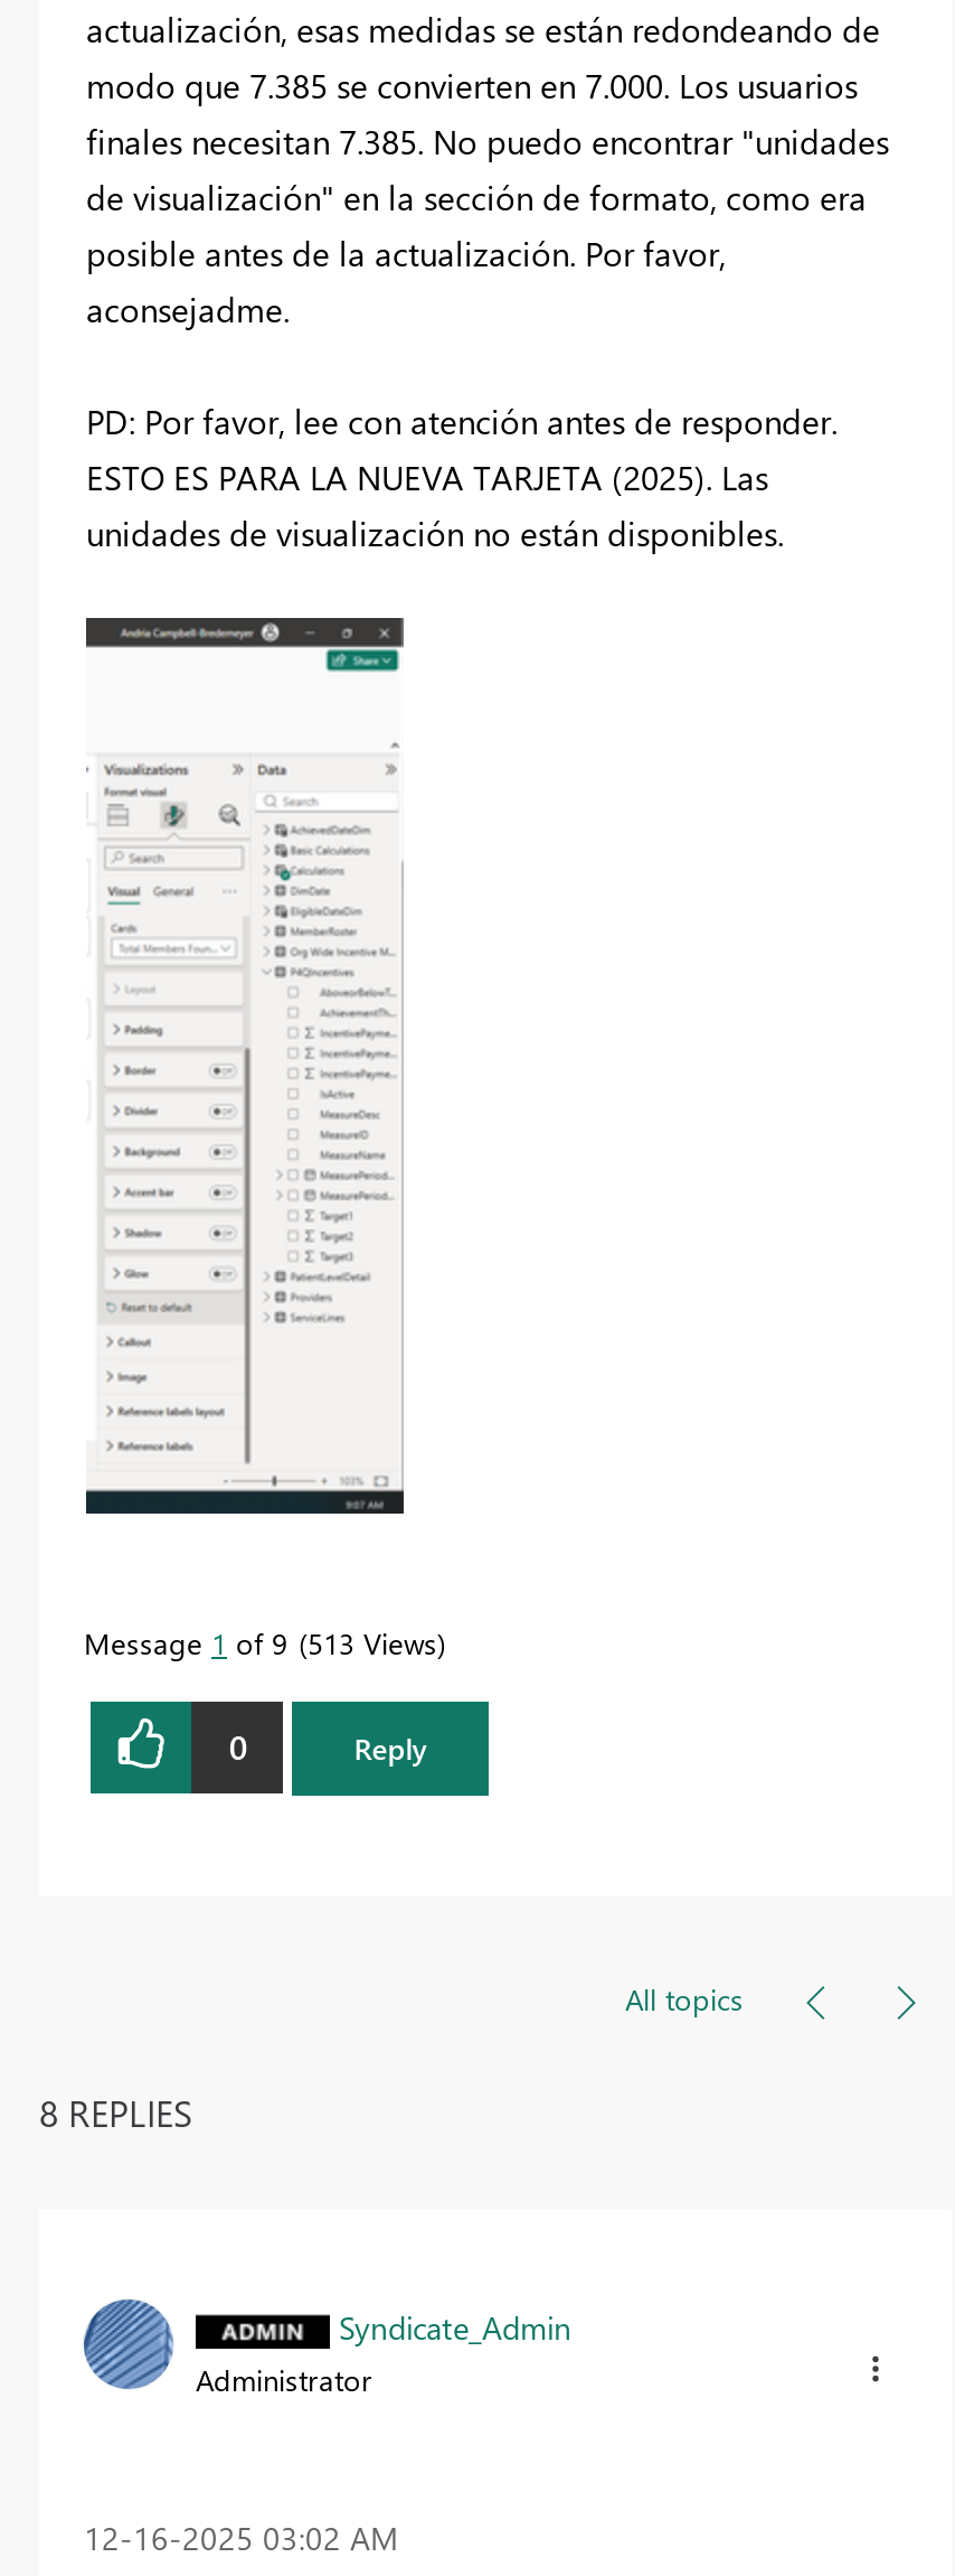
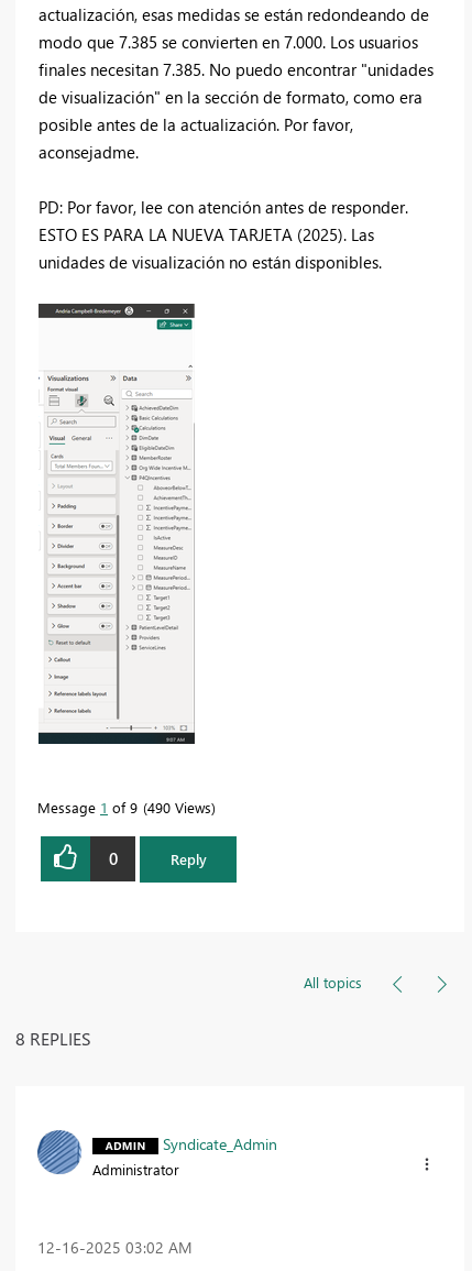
- Message 1 of 9 513 Views
+ Message 1 of 9 490 Views
